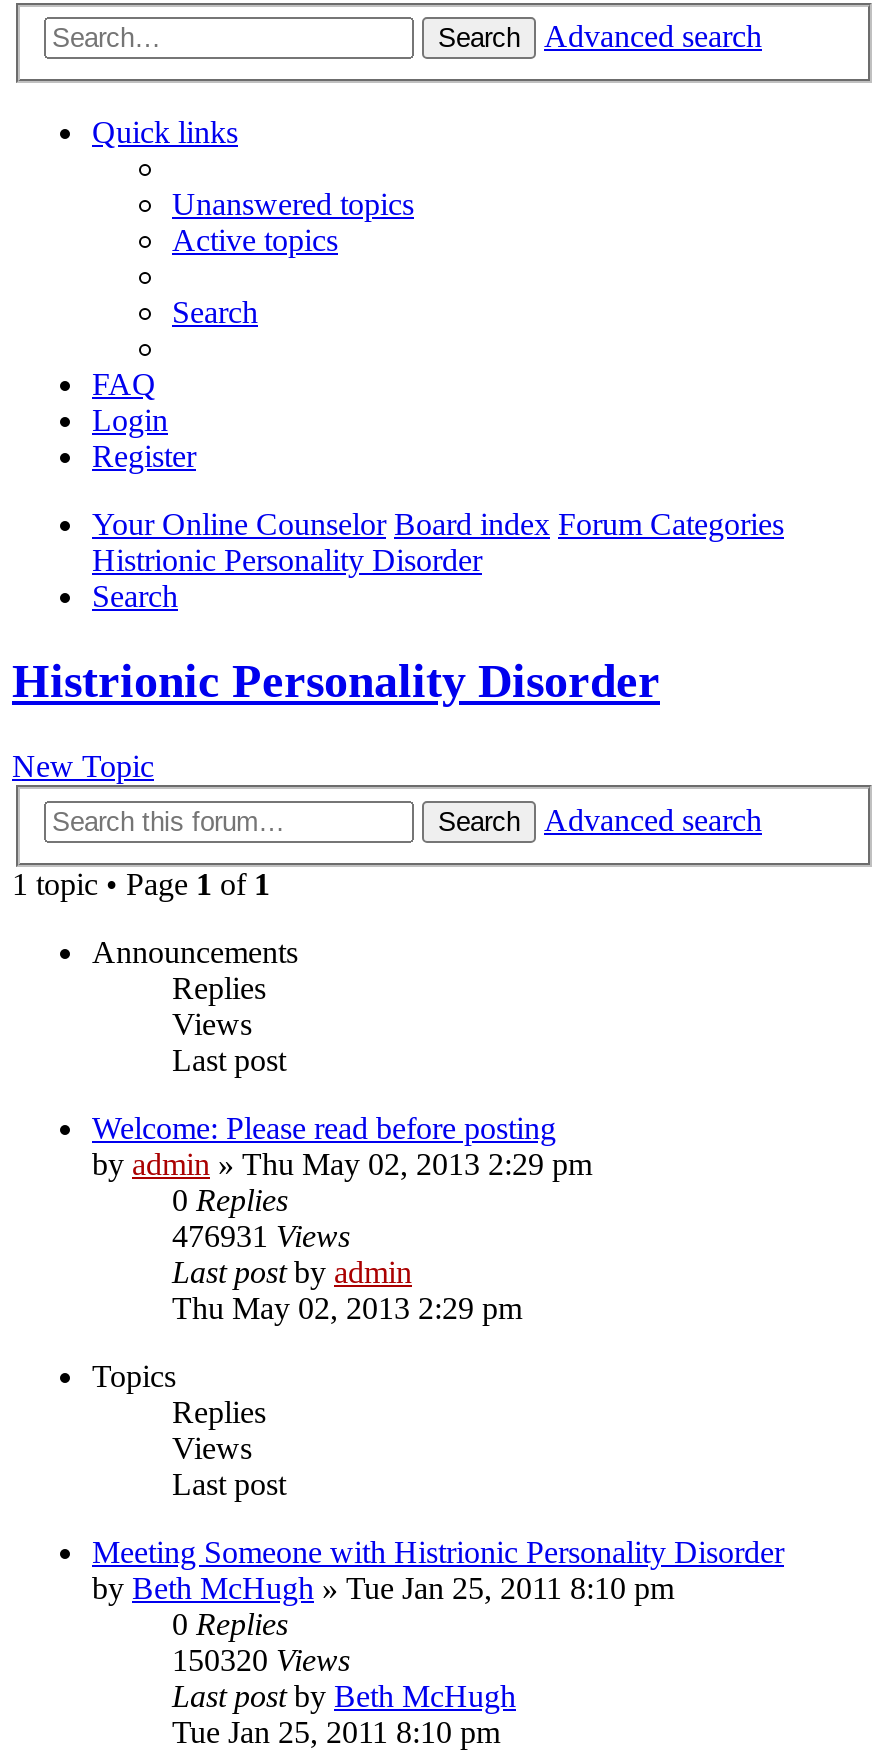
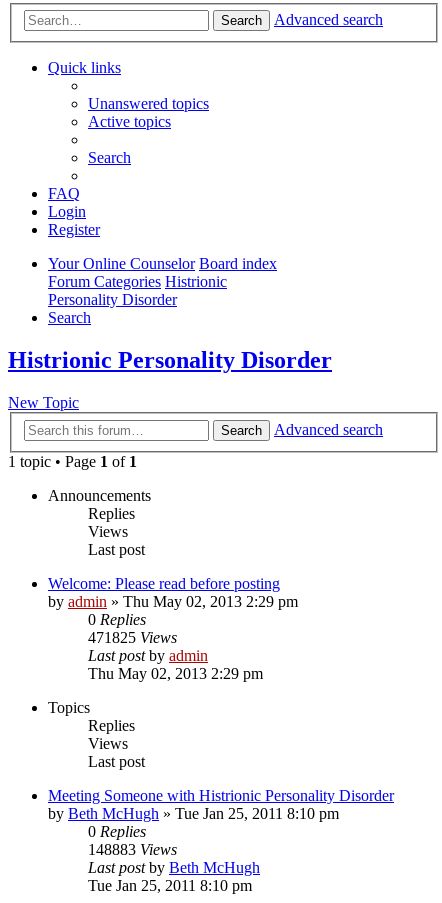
- 476931 Views
+ 471825 Views

- 150320 Views
+ 148883 Views
